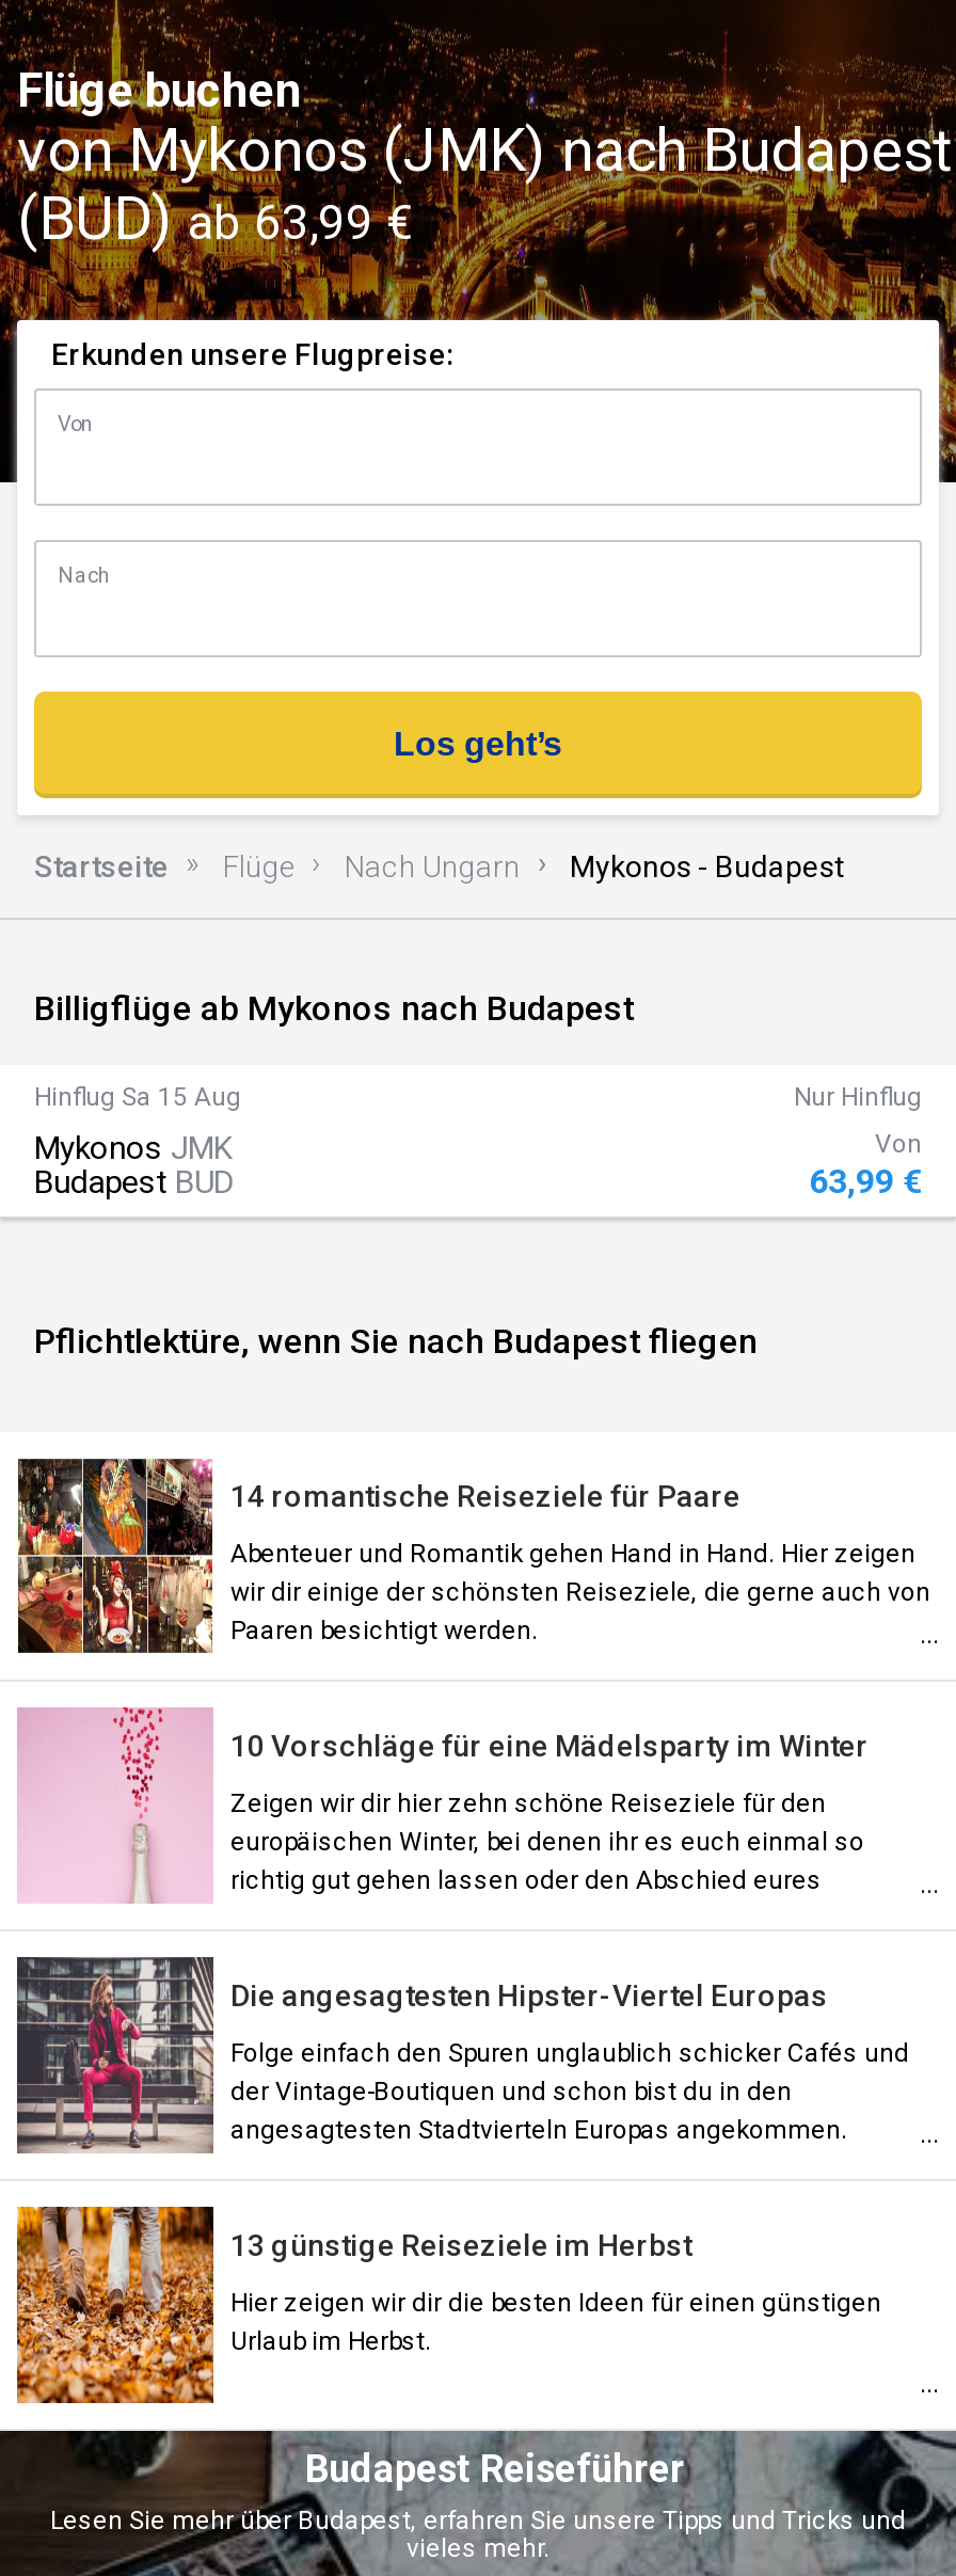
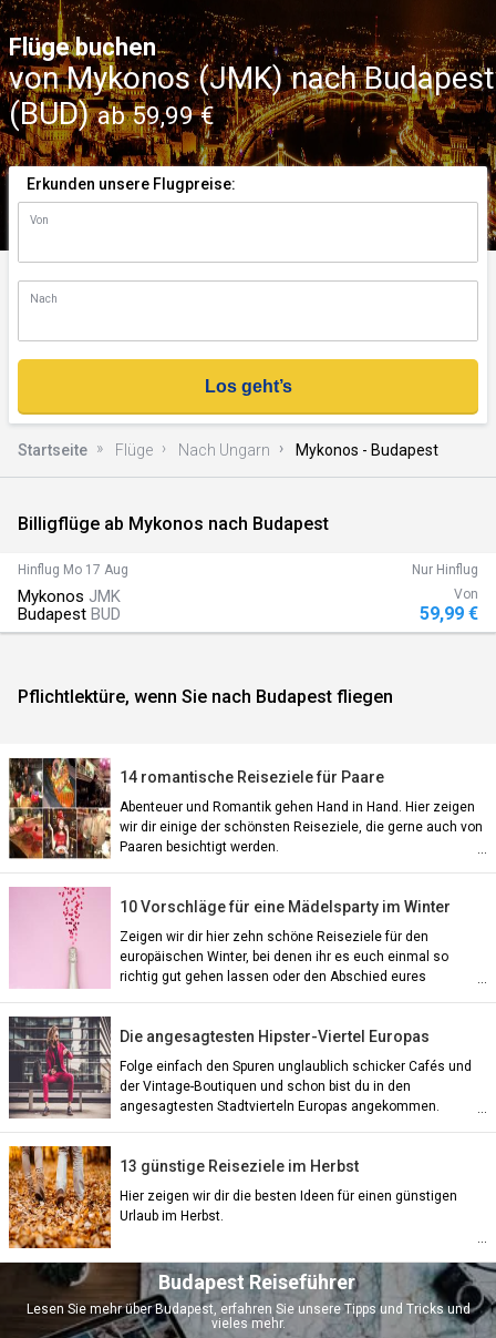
- (BUD)ab 63,99 €
+ (BUD)ab 59,99 €

- Hinflug Sa 15 Aug
+ Hinflug Mo 17 Aug

- 63,99 €
+ 59,99 €
